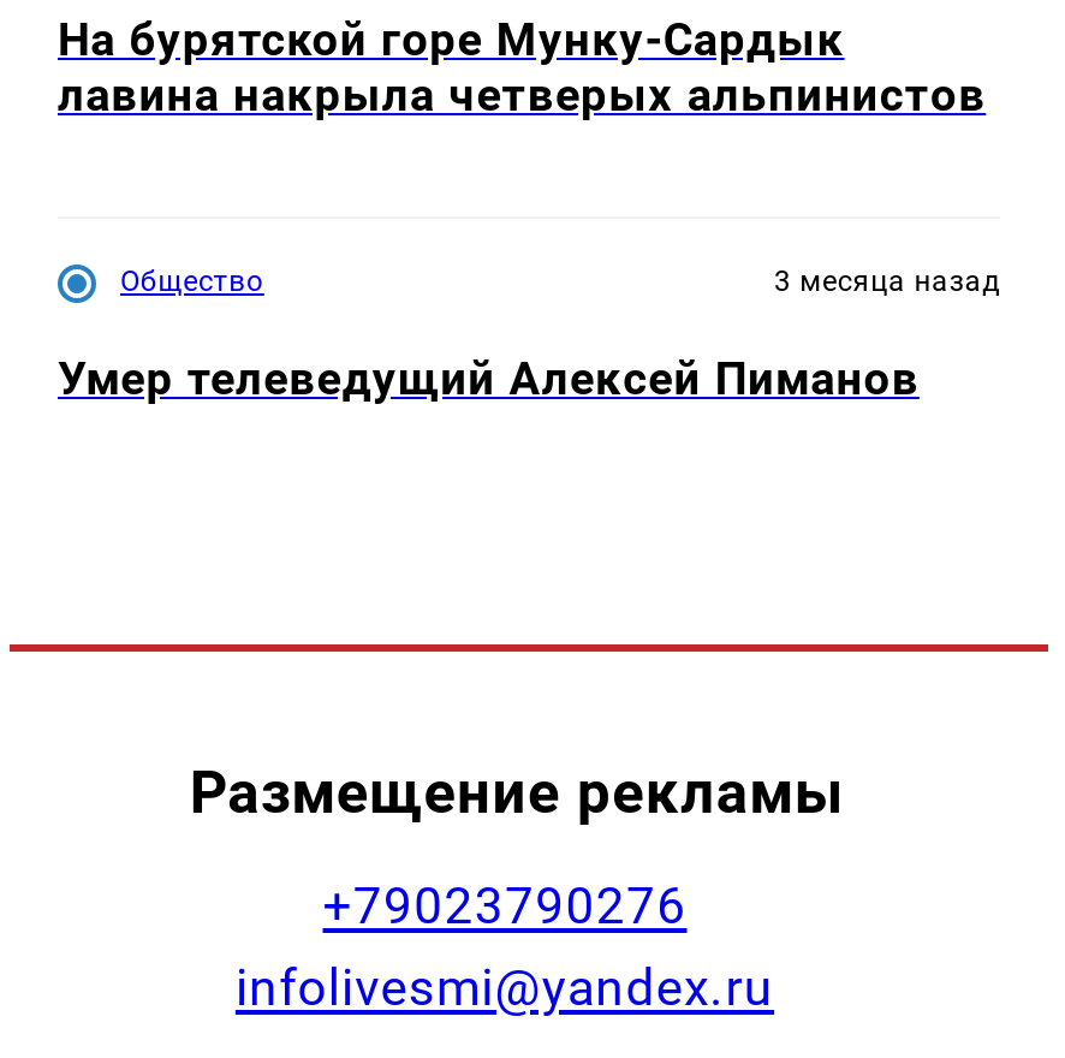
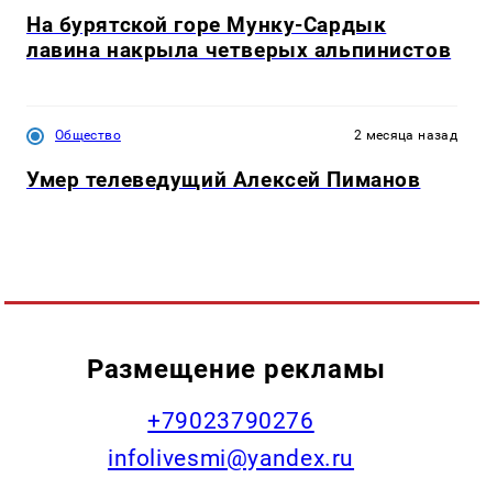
- 3 месяца назад
+ 2 месяца назад
